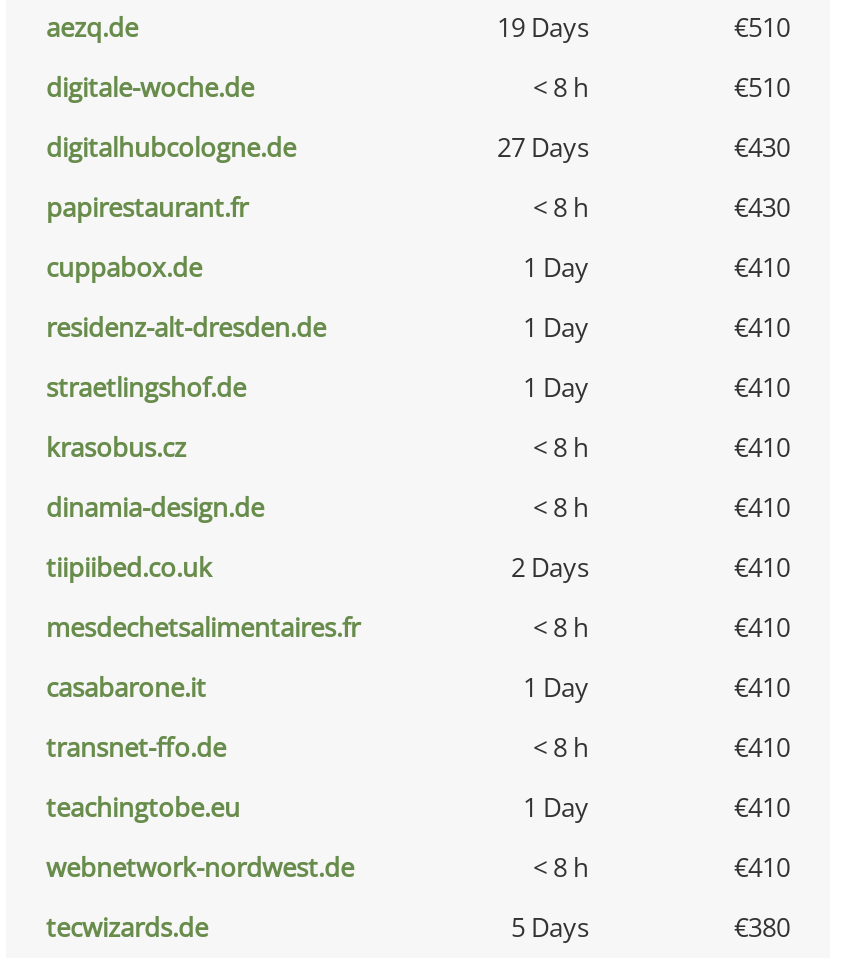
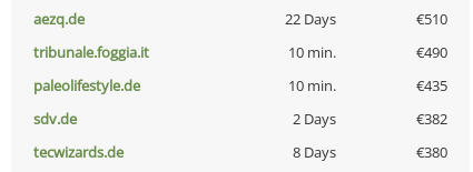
- 19 Days
+ 22 Days

- digitale-woche.de
- < 8 h
- €510
- digitalhubcologne.de
- 27 Days
- €430
- papirestaurant.fr
- < 8 h
- €430
- cuppabox.de
- 1 Day
- €410
- residenz-alt-dresden.de
- 1 Day
- €410
- straetlingshof.de
- 1 Day
- €410
- krasobus.cz
- < 8 h
- €410
- dinamia-design.de
- < 8 h
- €410
- tiipiibed.co.uk
+ tribunale.foggia.it
+ 10 min.
+ €490
+ paleolifestyle.de
+ 10 min.
+ €435
+ sdv.de

- €410
- mesdechetsalimentaires.fr
- < 8 h
- €410
- casabarone.it
- 1 Day
- €410
- transnet-ffo.de
- < 8 h
- €410
- teachingtobe.eu
- 1 Day
- €410
- webnetwork-nordwest.de
- < 8 h
- €410
+ €382

- 5 Days
+ 8 Days
